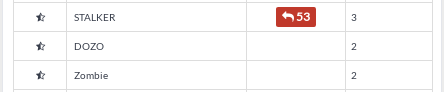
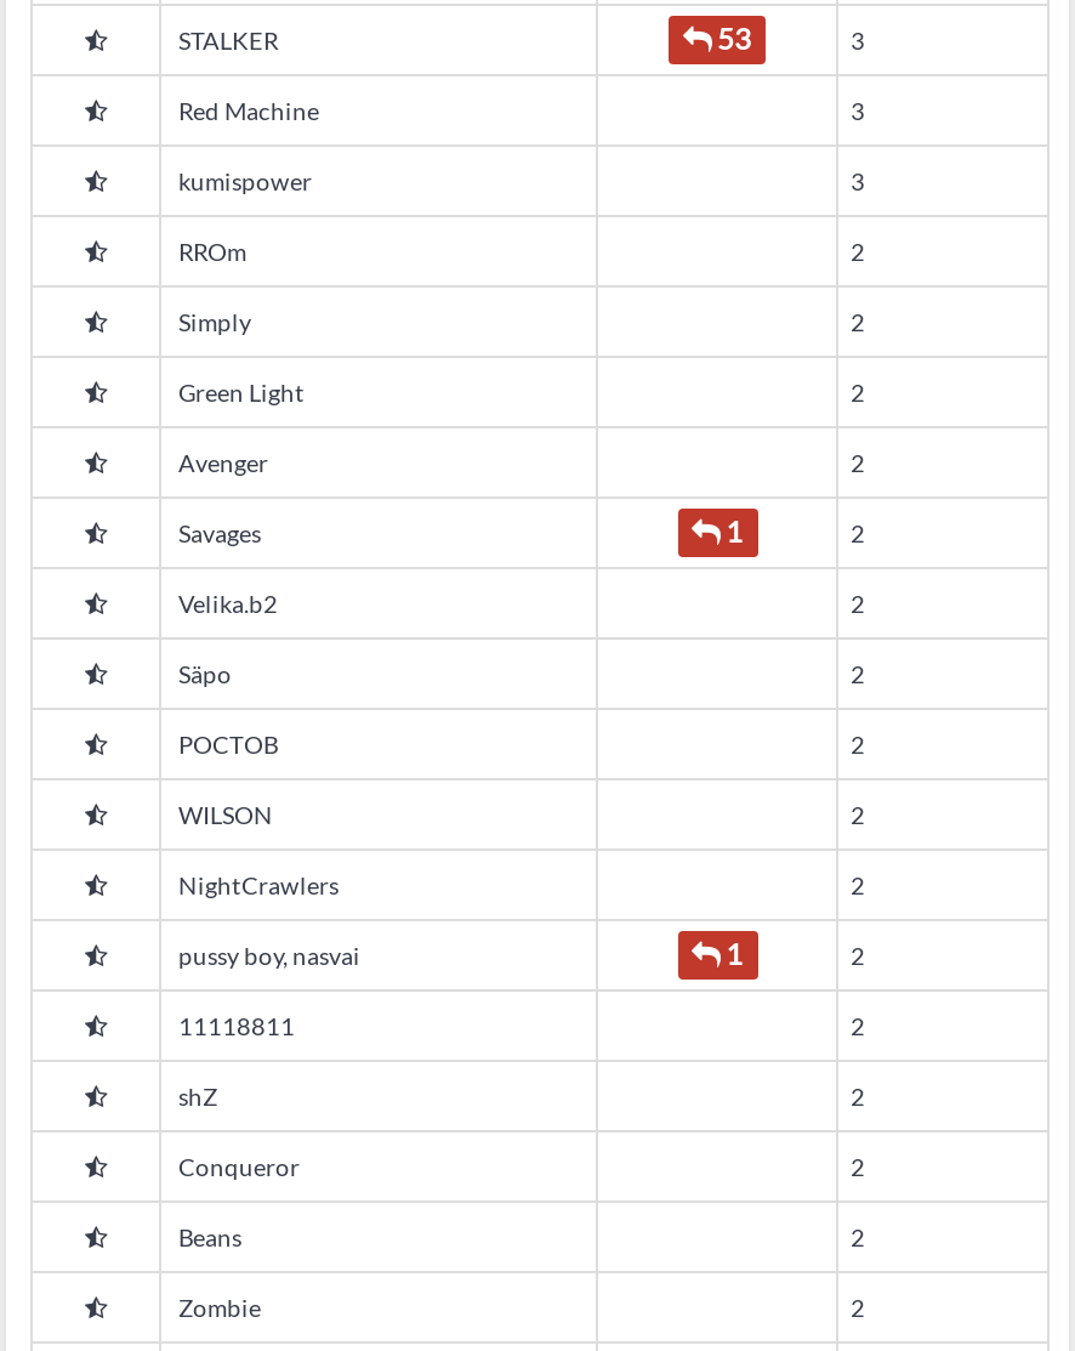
- DOZO
+ Red Machine
+ 3
+ kumispower
+ 3
+ RROm
+ 2
+ Simply
+ 2
+ Green Light
+ 2
+ Avenger
+ 2
+ Savages
+ 1
+ 2
+ Velika.b2
+ 2
+ Säpo
+ 2
+ POCTOB
+ 2
+ WILSON
+ 2
+ NightCrawlers
+ 2
+ pussy boy, nasvai
+ 1
+ 2
+ 11118811
+ 2
+ shZ
+ 2
+ Conqueror
+ 2
+ Beans
